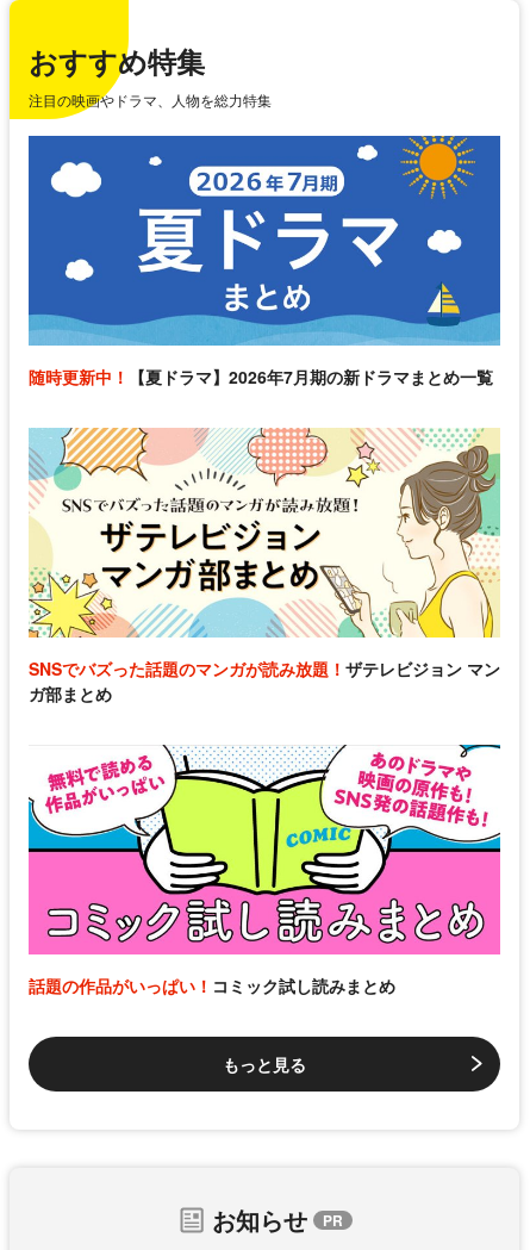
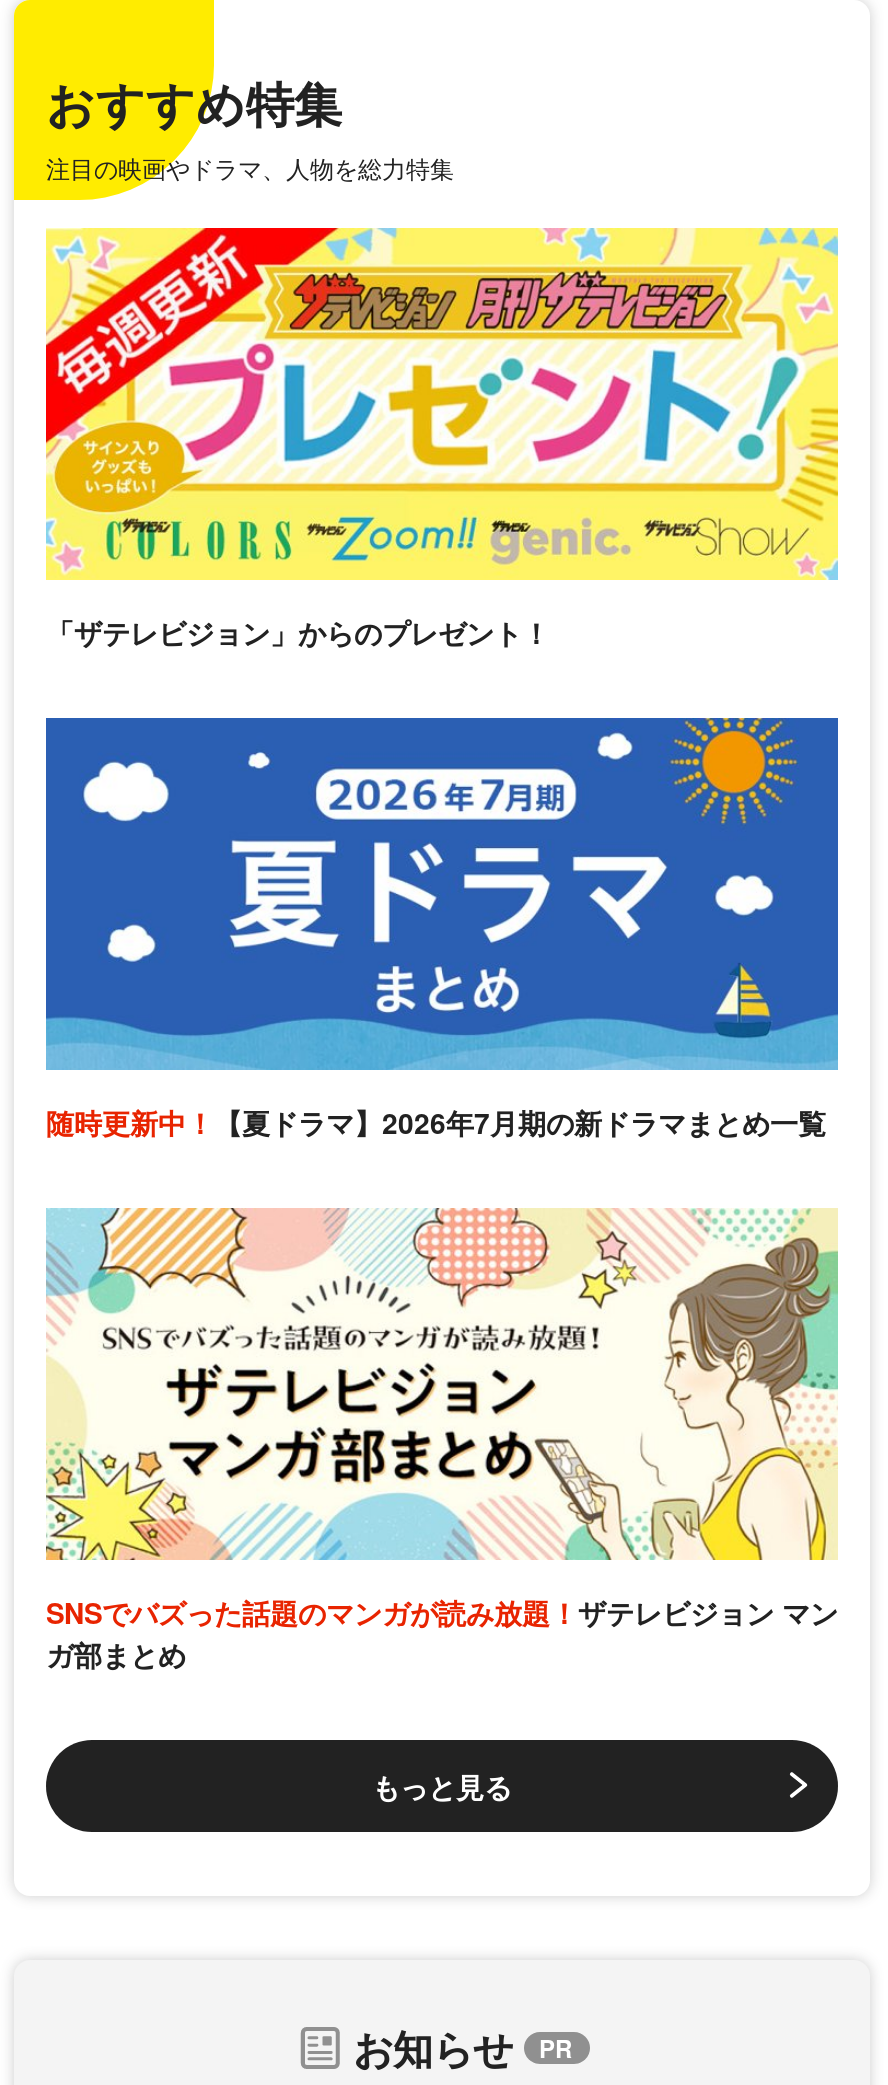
+ [image]
+ 「ザテレビジョン」からのプレゼント！

moved down: [image]

moved down: [image]

moved down: [image] | 随時更新中！【夏ドラマ】2026年7月期の新ドラマまとめ一覧 | SNSでバズった話題のマンガが読み放題！ザテレビジョン マン | ガ部まとめ

- [image]
- 話題の作品がいっぱい！コミック試し読みまとめ
